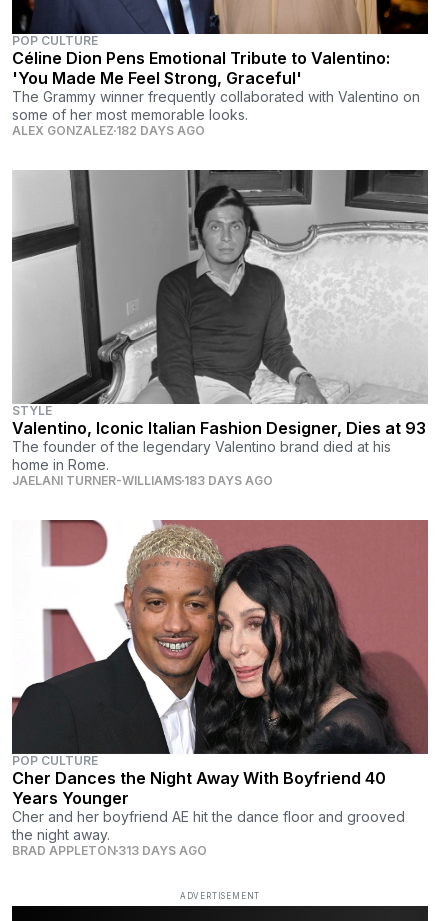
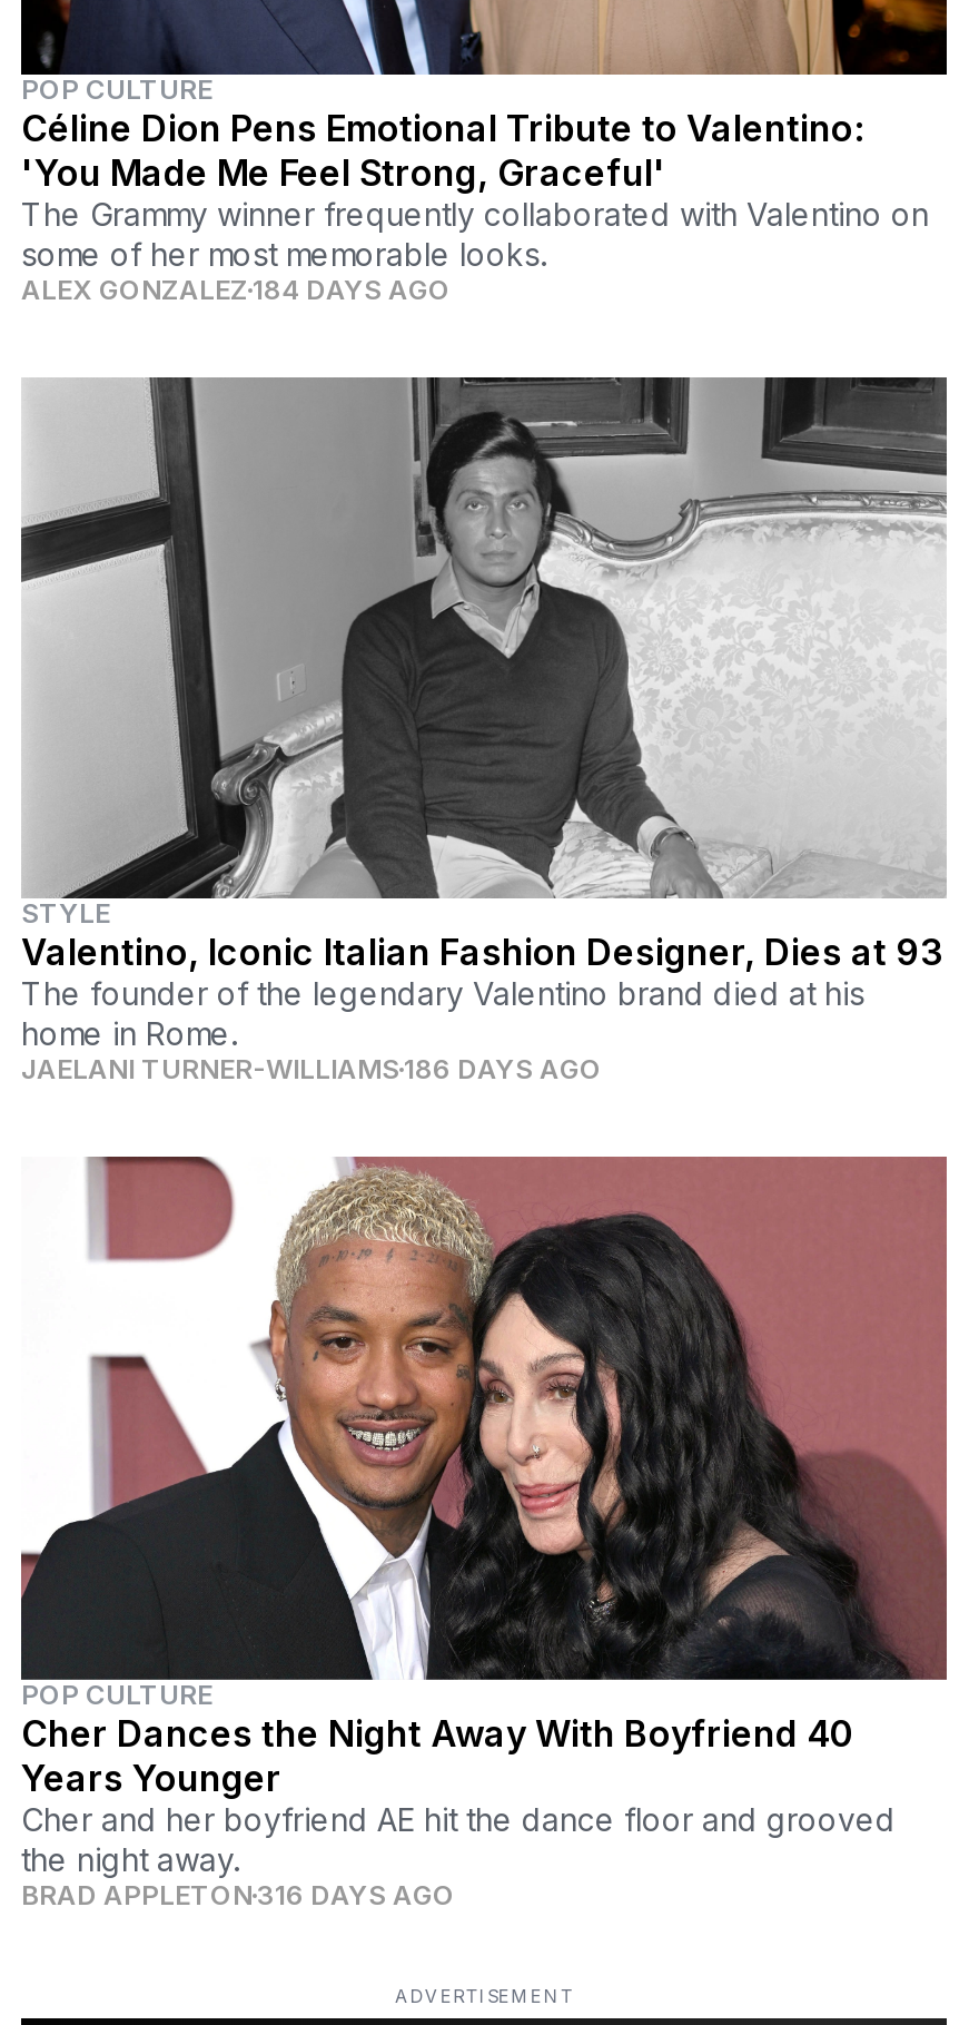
- ALEX GONZALEZ 182 DAYS AGO
+ ALEX GONZALEZ 184 DAYS AGO

- JAELANI TURNER-WILLIAMS 183 DAYS AGO
+ JAELANI TURNER-WILLIAMS 186 DAYS AGO

- BRAD APPLETON 313 DAYS AGO
+ BRAD APPLETON 316 DAYS AGO
